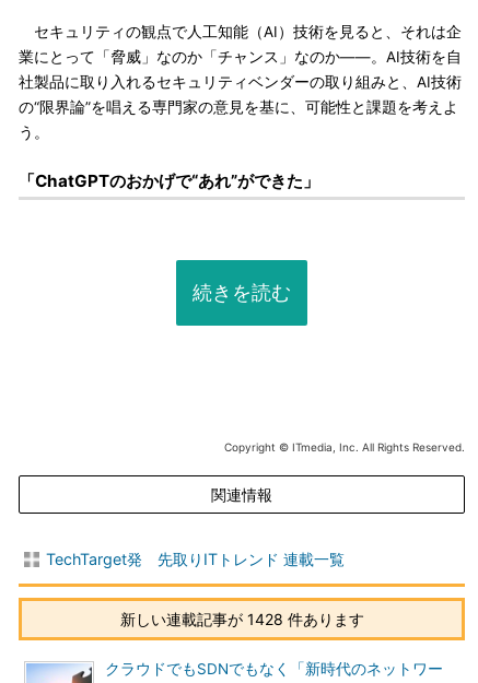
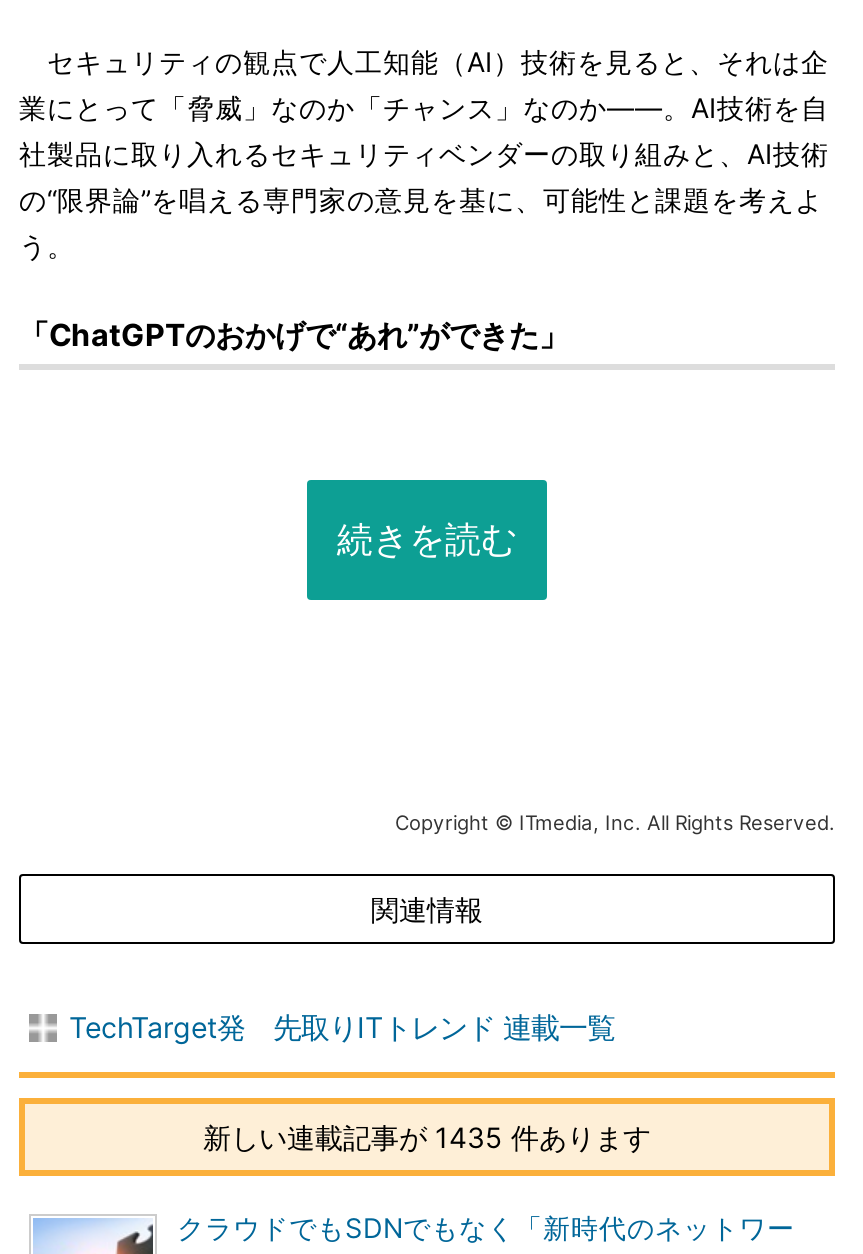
- 新しい連載記事が 1428 件あります
+ 新しい連載記事が 1435 件あります
